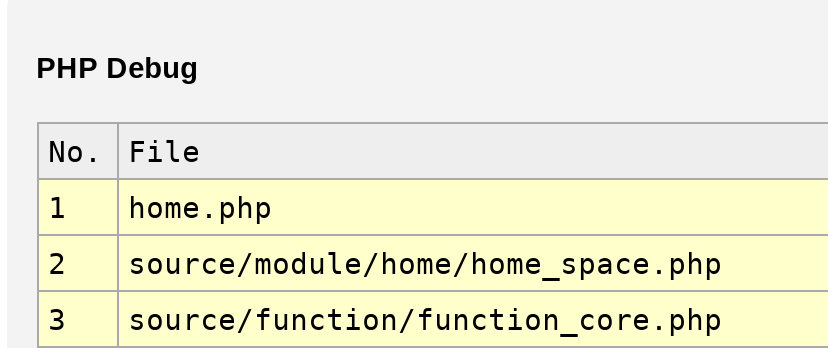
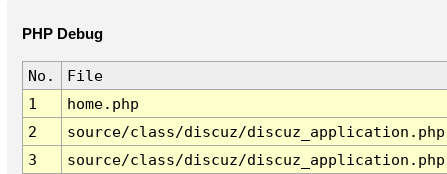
- source/module/home/home_space.php
+ source/class/discuz/discuz_application.php

- source/function/function_core.php
+ source/class/discuz/discuz_application.php
